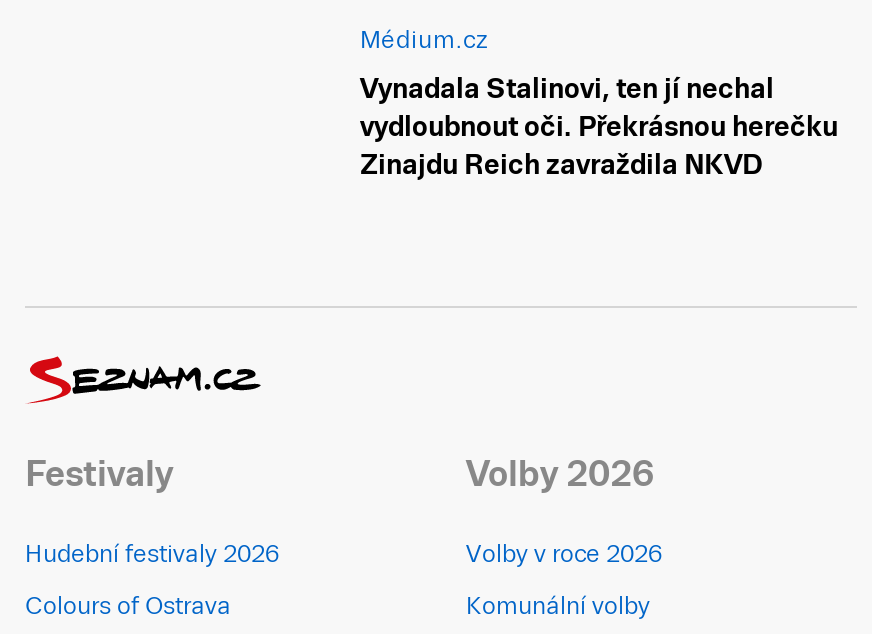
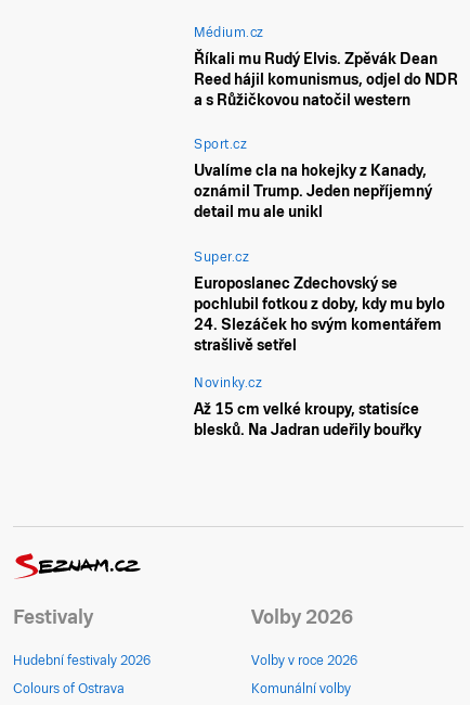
- Vynadala Stalinovi, ten jí nechal
- vydloubnout oči. Překrásnou herečku
- Zinajdu Reich zavraždila NKVD
+ Říkali mu Rudý Elvis. Zpěvák Dean
+ Reed hájil komunismus, odjel do NDR
+ a s Růžičkovou natočil western
+ Sport.cz
+ Uvalíme cla na hokejky z Kanady,
+ oznámil Trump. Jeden nepříjemný
+ detail mu ale unikl
+ Super.cz
+ Europoslanec Zdechovský se
+ pochlubil fotkou z doby, kdy mu bylo
+ 24. Slezáček ho svým komentářem
+ strašlivě setřel
+ Novinky.cz
+ Až 15 cm velké kroupy, statisíce
+ blesků. Na Jadran udeřily bouřky
